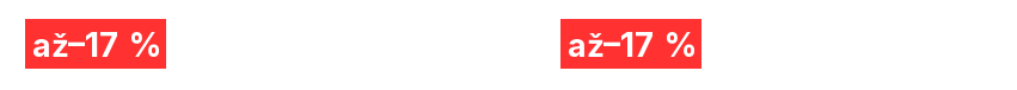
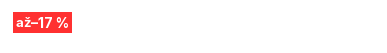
- až–17 %
